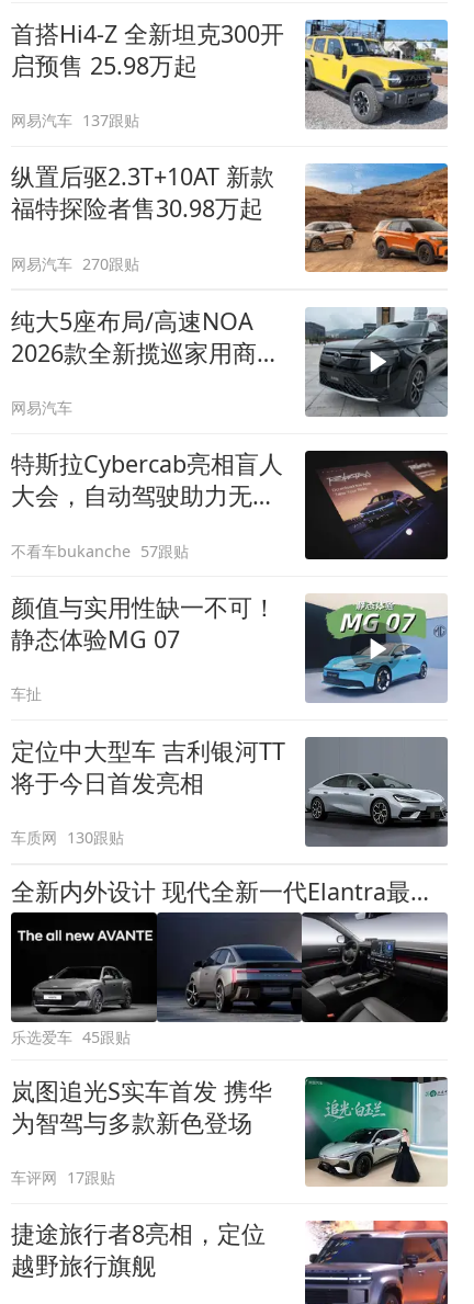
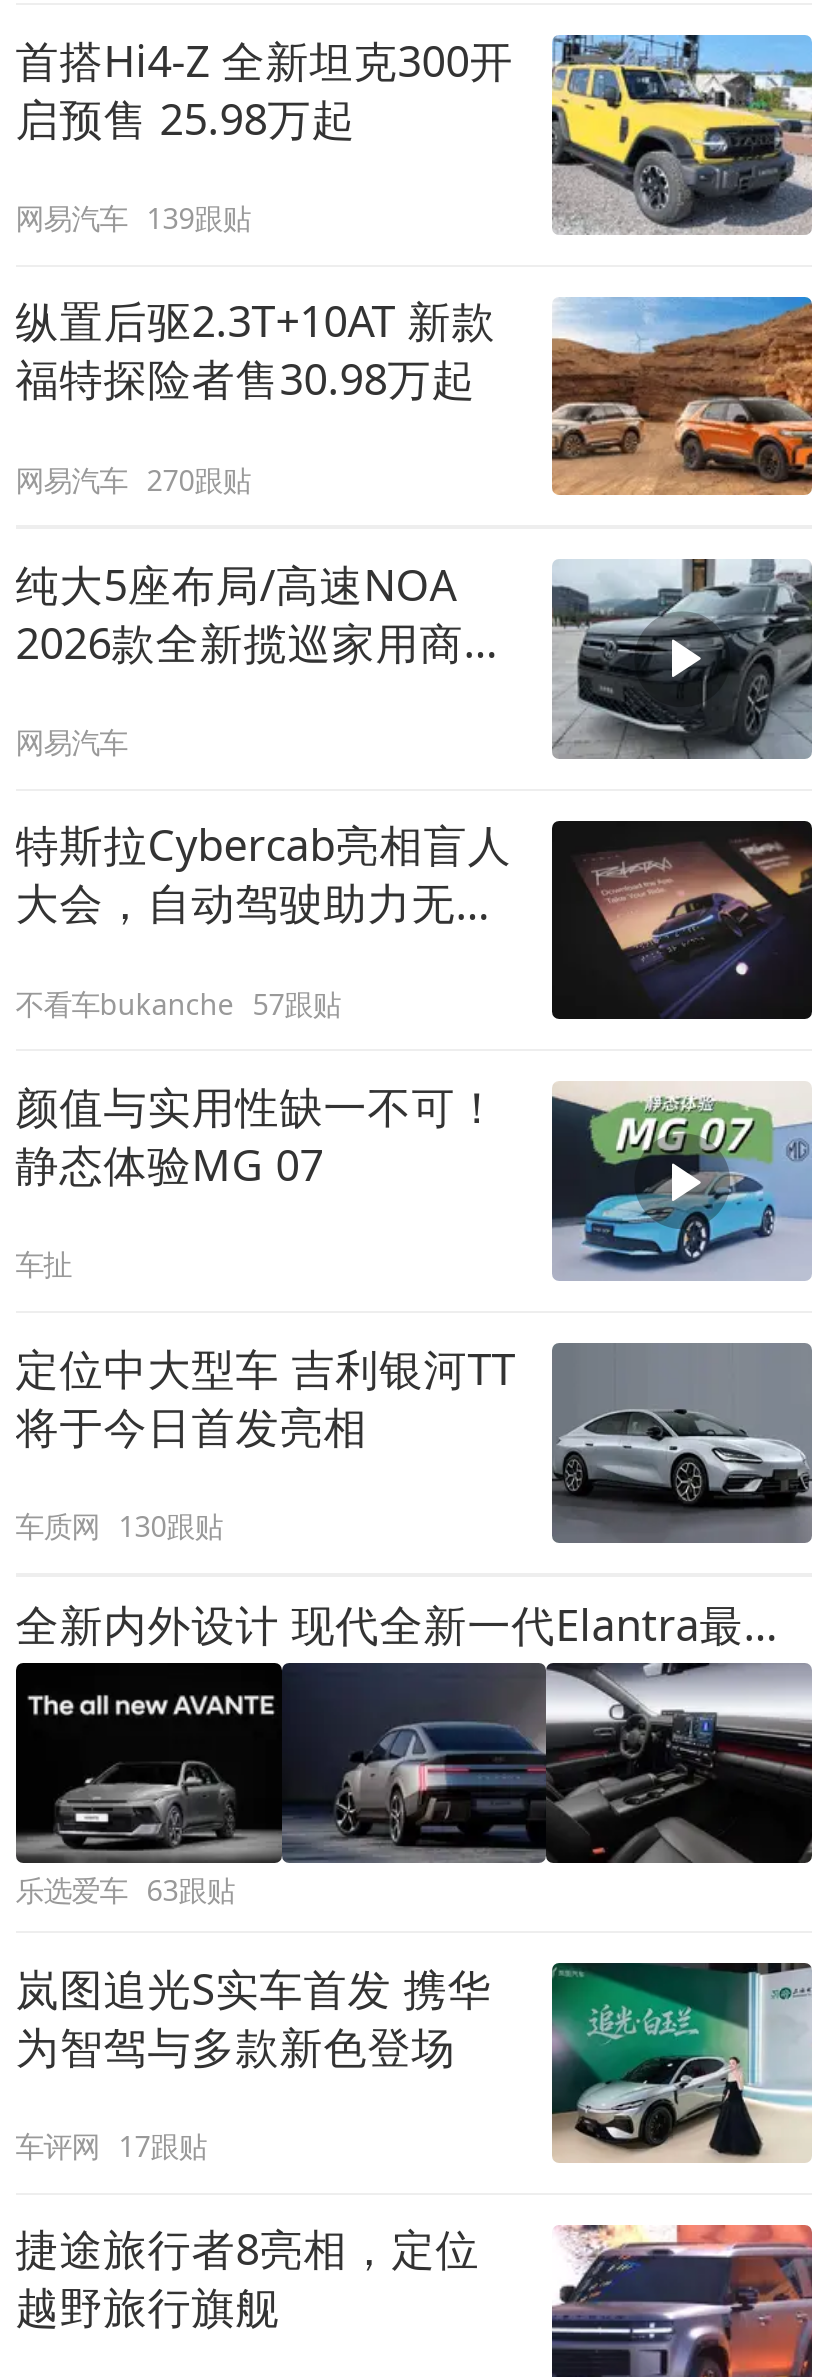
- 网易汽车 137跟贴
+ 网易汽车 139跟贴

- 乐选爱车 45跟贴
+ 乐选爱车 63跟贴
